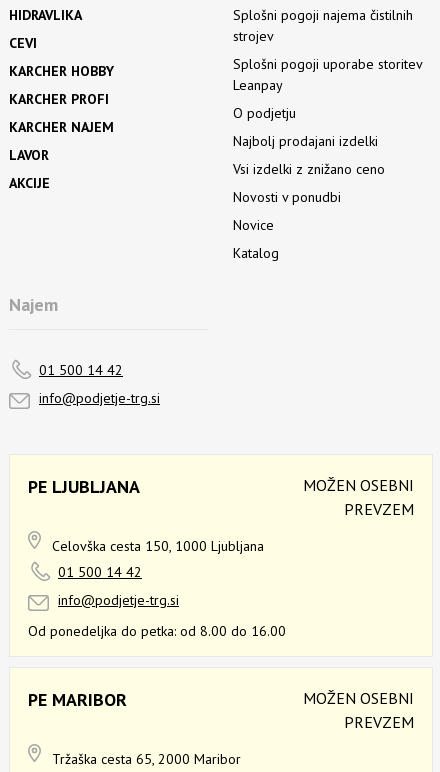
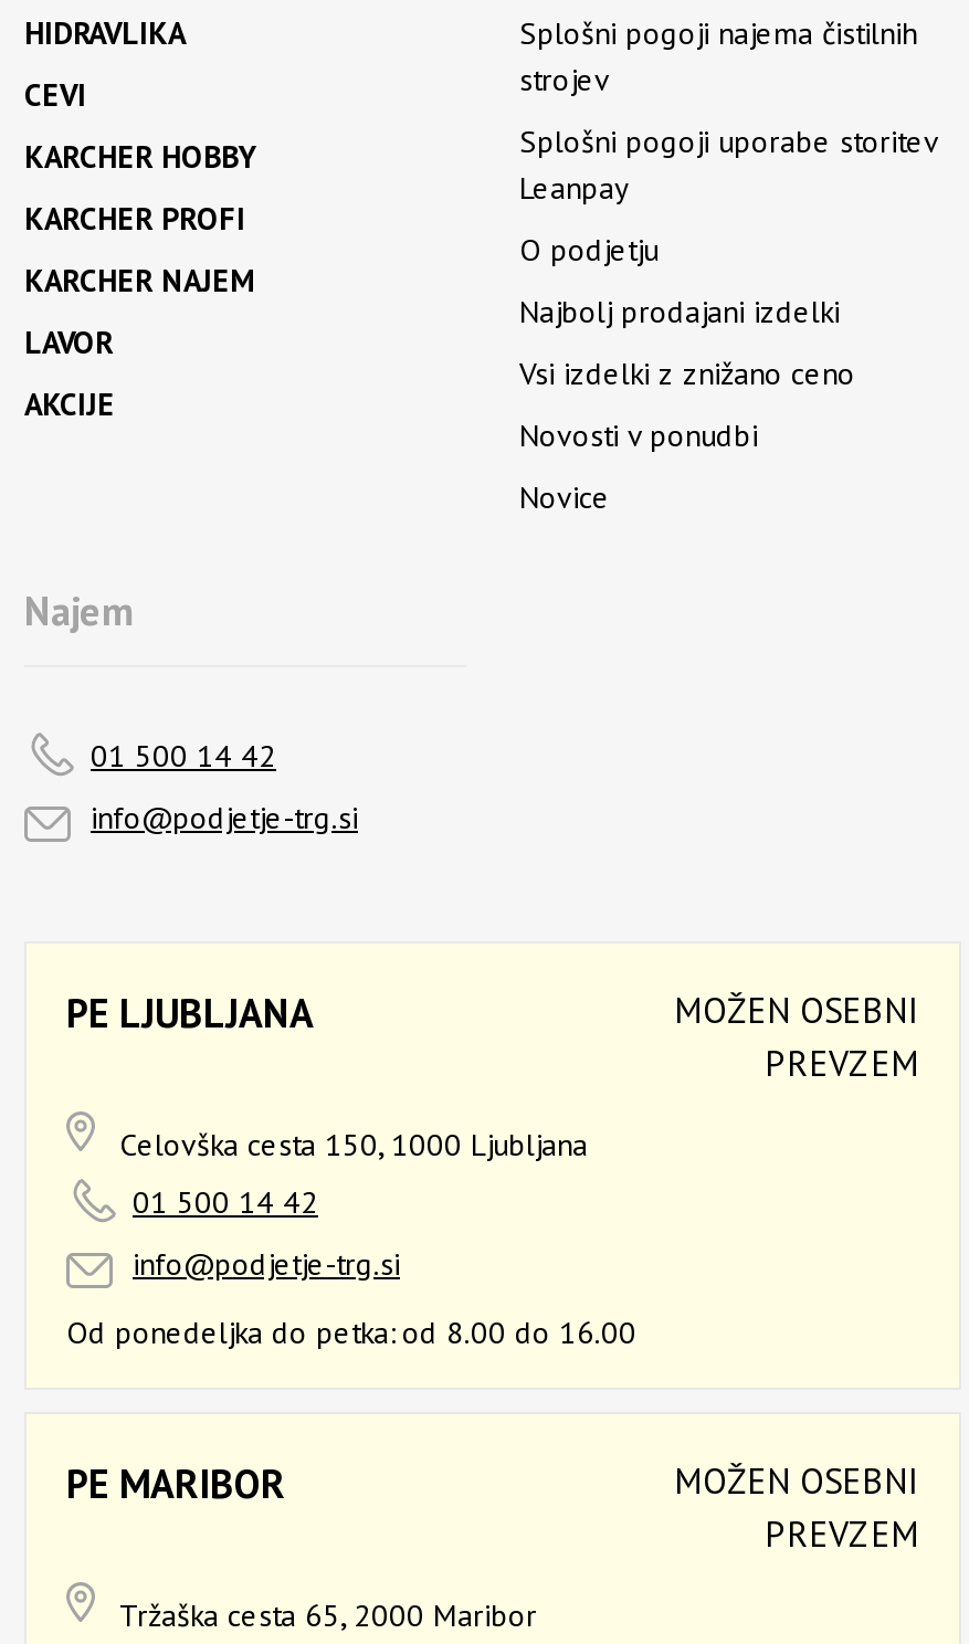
- Katalog
